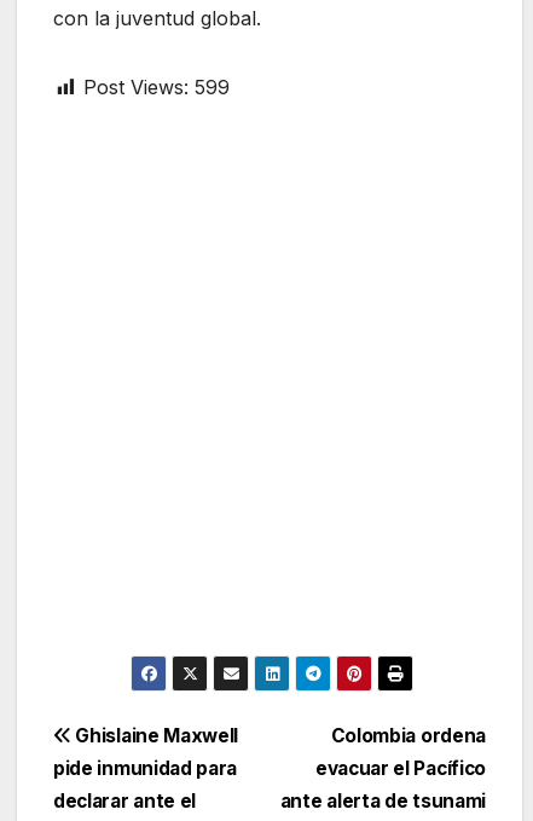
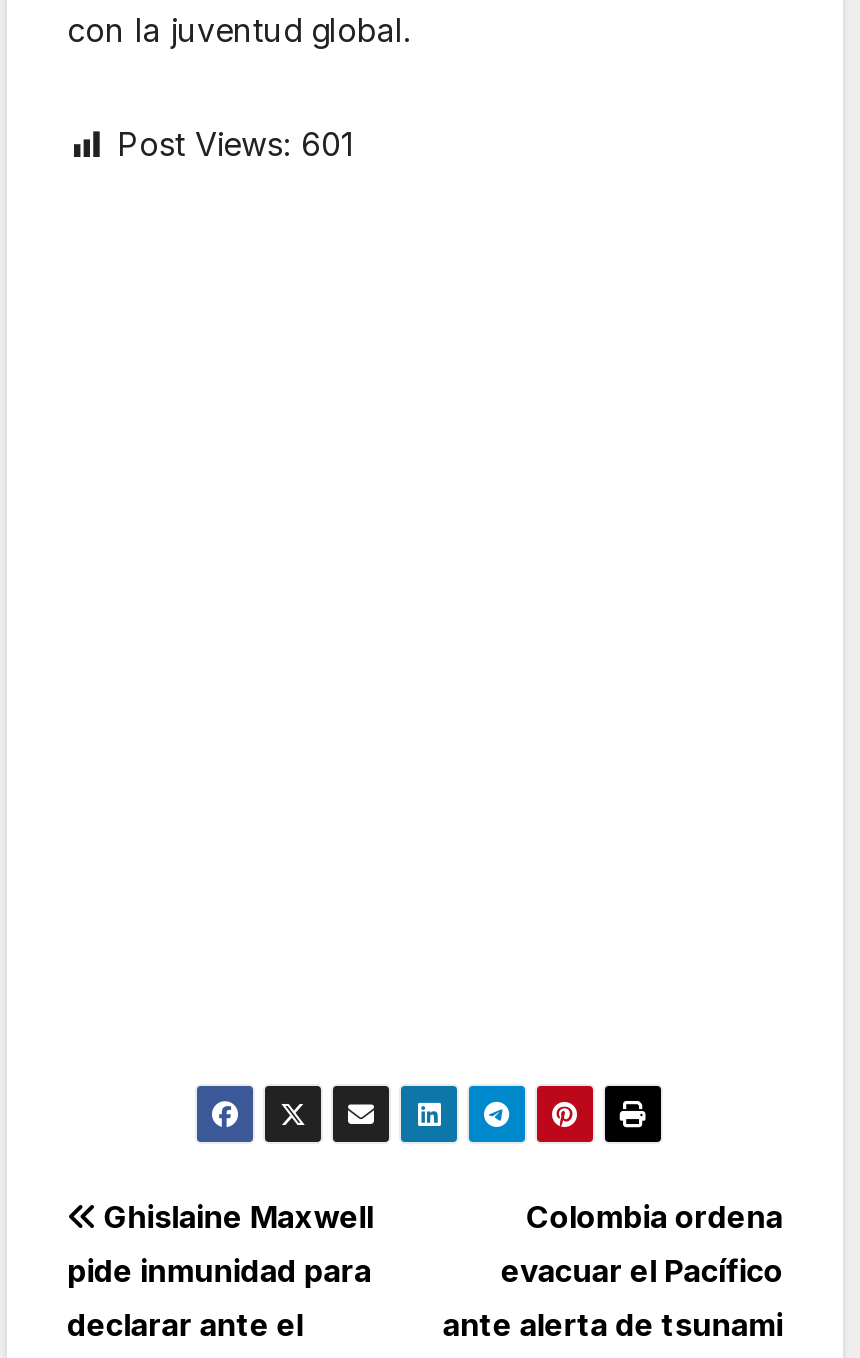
- Post Views: 599
+ Post Views: 601
